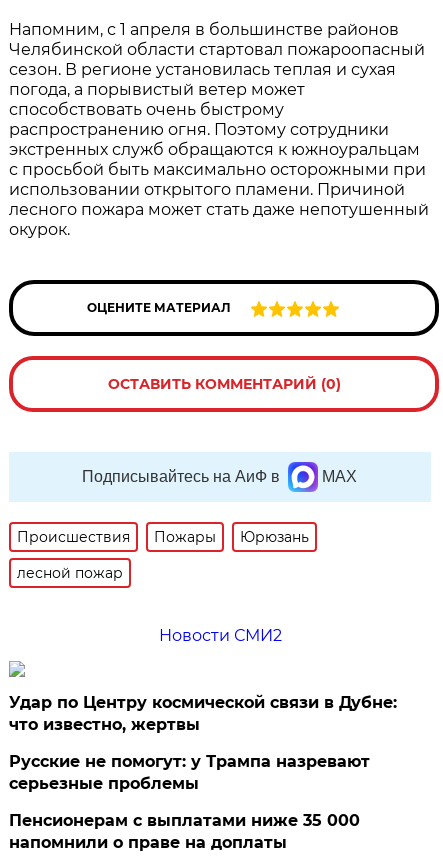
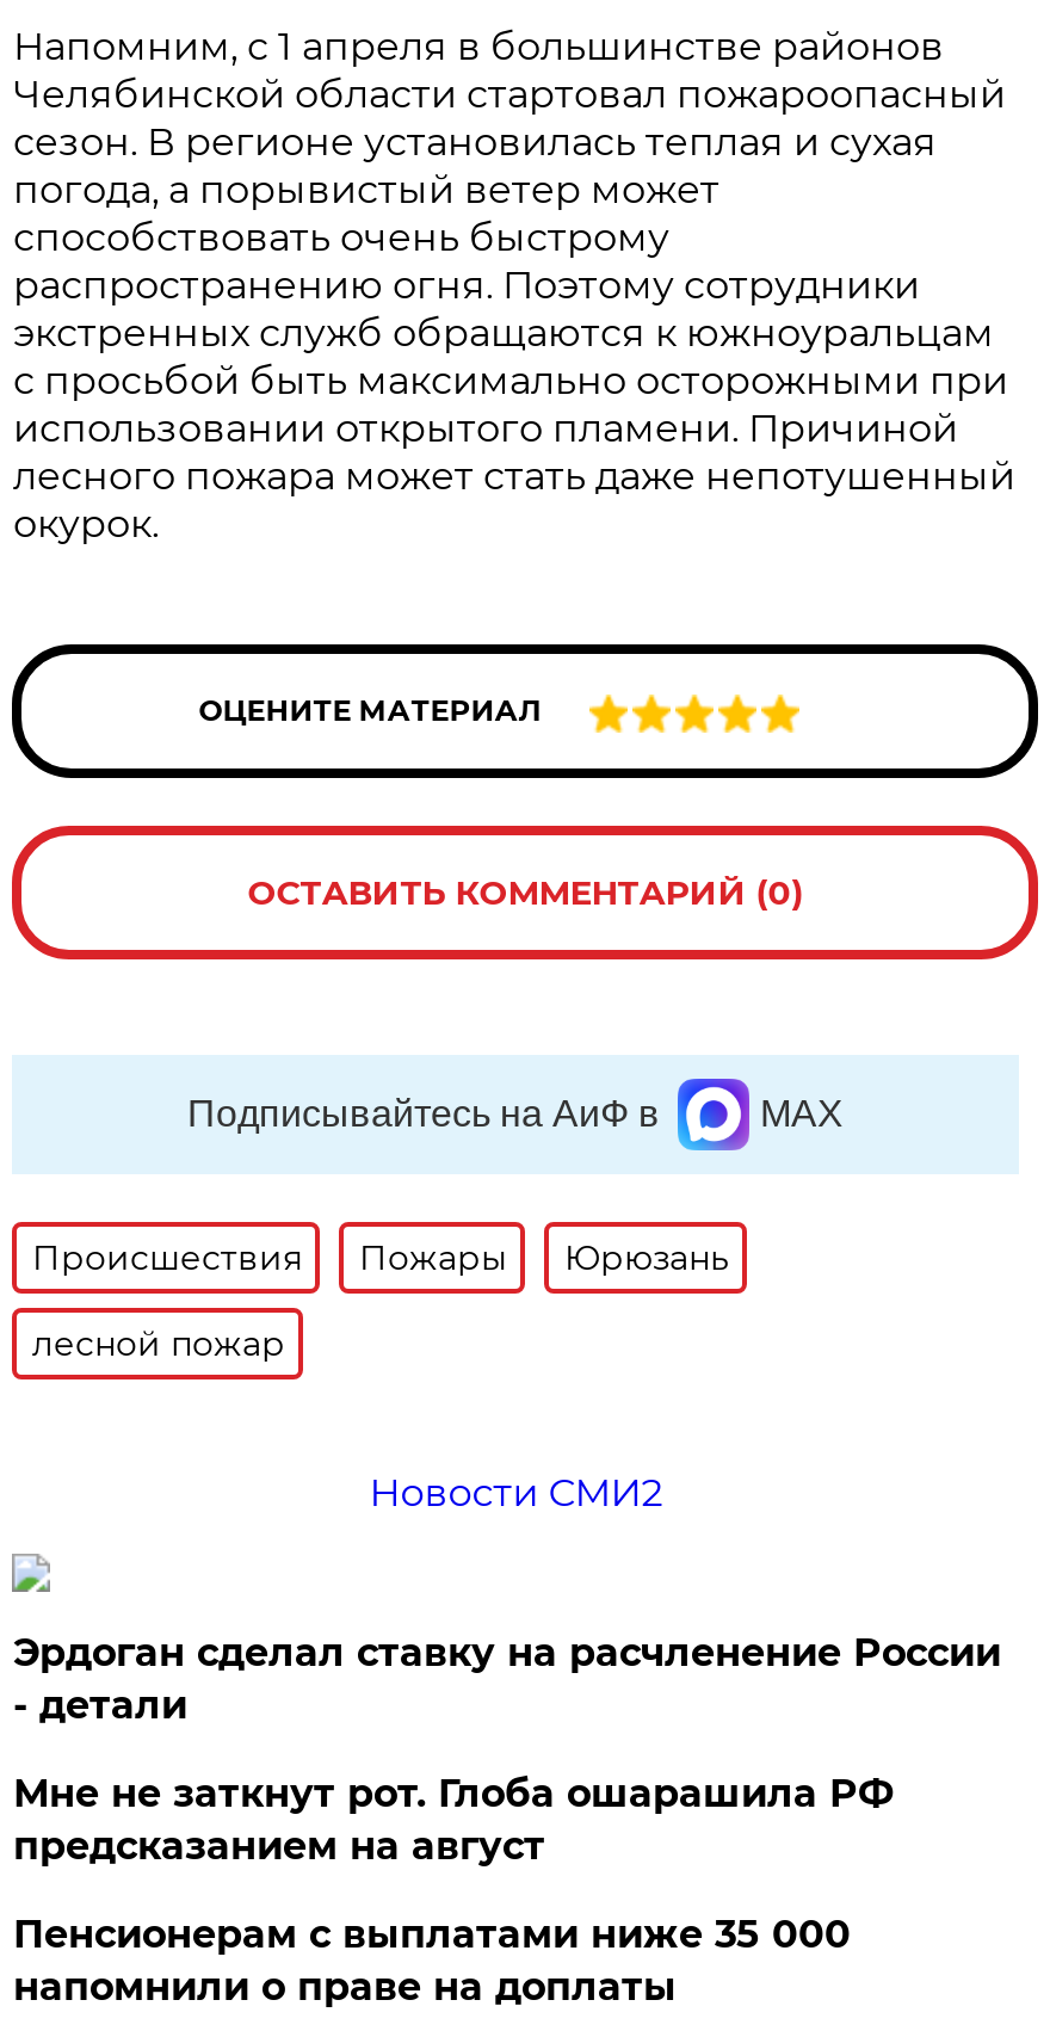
- Удар по Центру космической связи в Дубне:
- что известно, жертвы
+ Эрдоган сделал ставку на расчленение России
+ - детали

- Русские не помогут: у Трампа назревают
- серьезные проблемы
+ Мне не заткнут рот. Глоба ошарашила РФ
+ предсказанием на август
